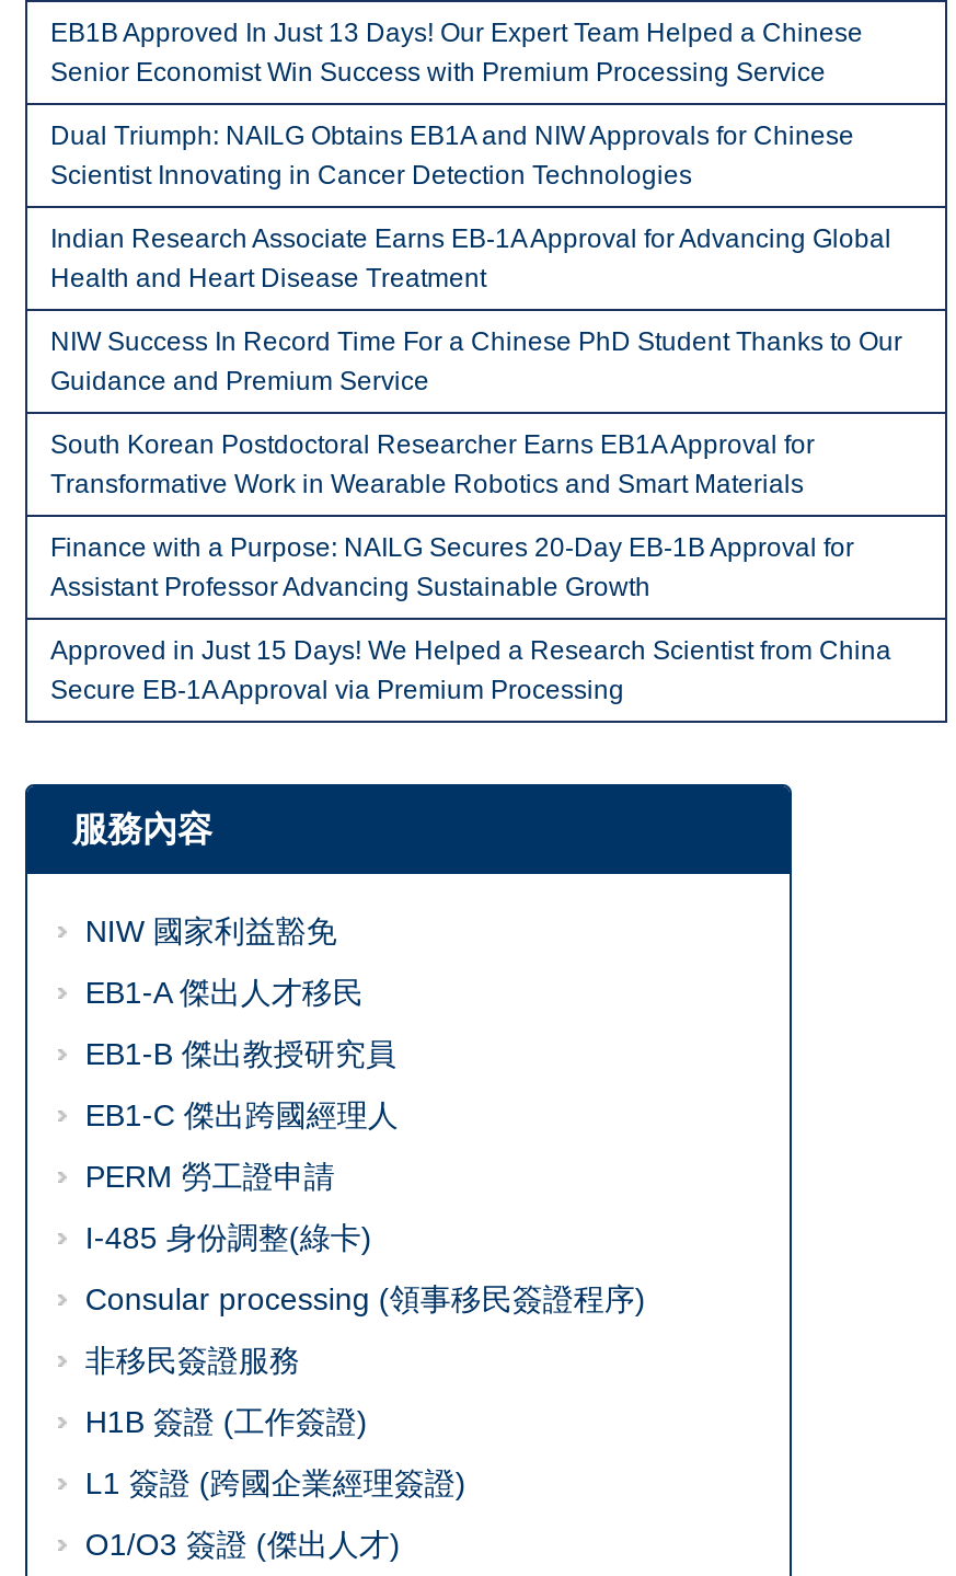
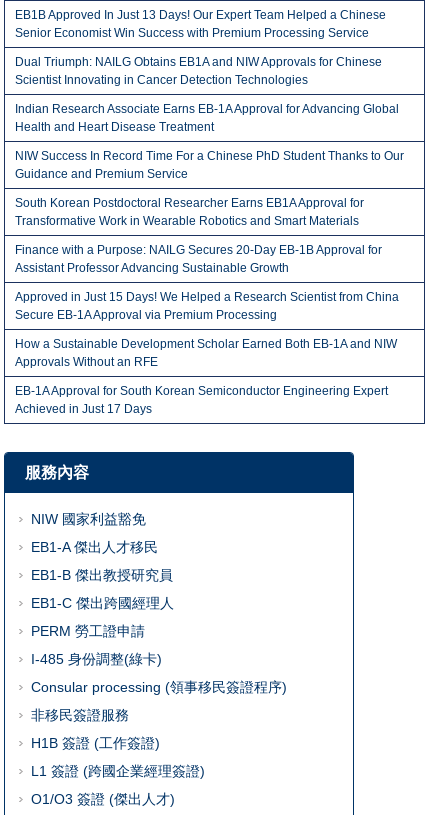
+ How a Sustainable Development Scholar Earned Both EB-1A and NIW
+ Approvals Without an RFE
+ EB-1A Approval for South Korean Semiconductor Engineering Expert
+ Achieved in Just 17 Days
